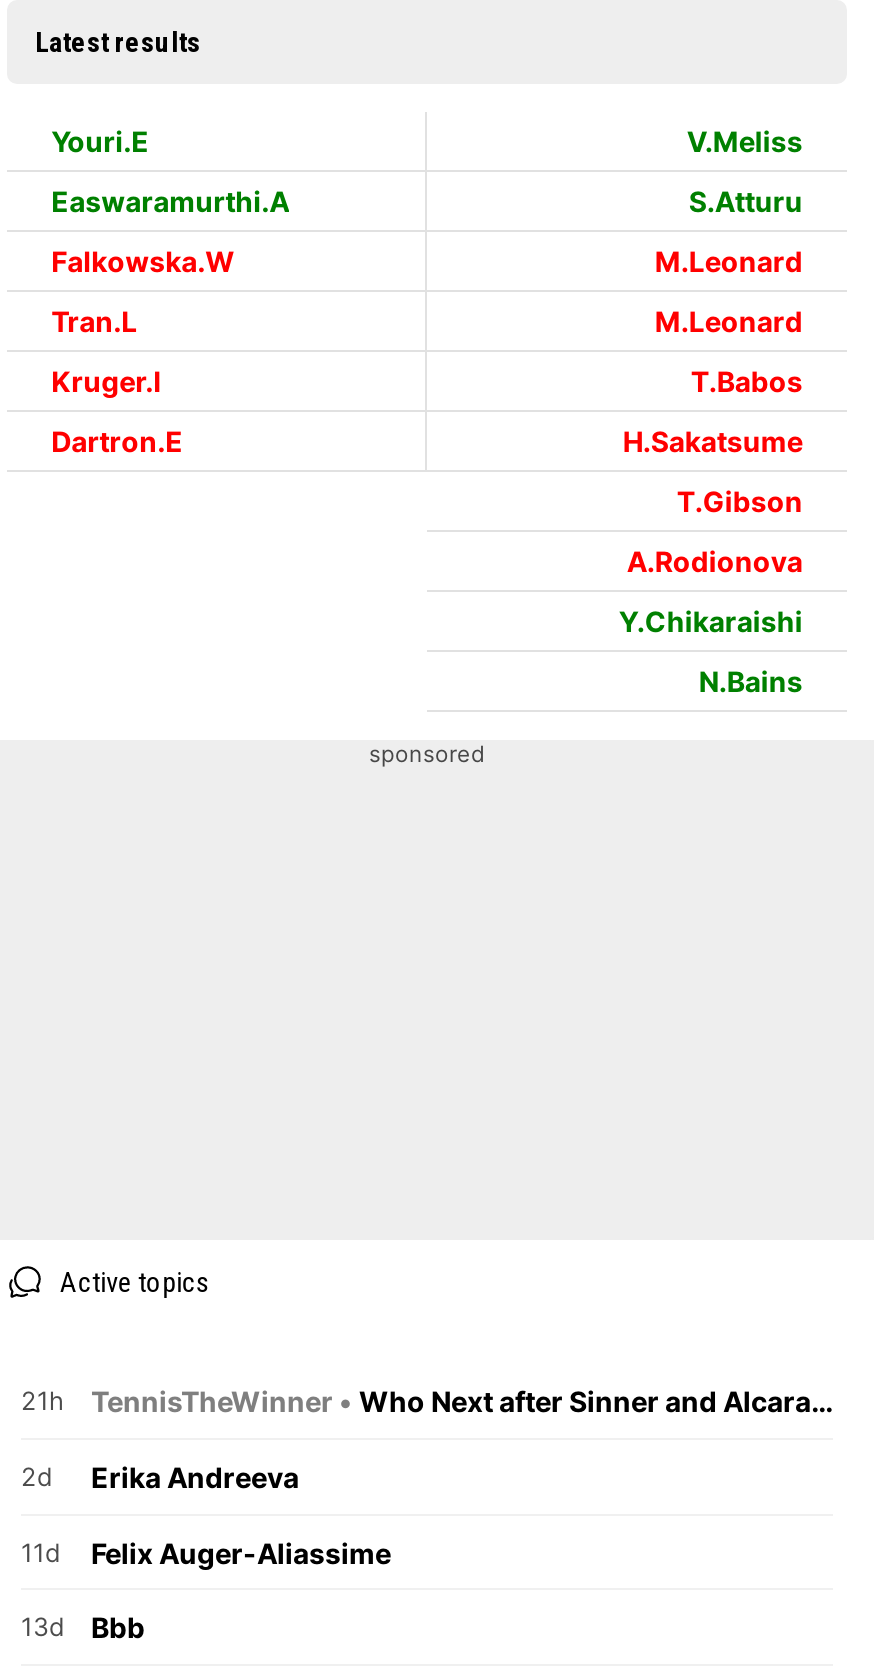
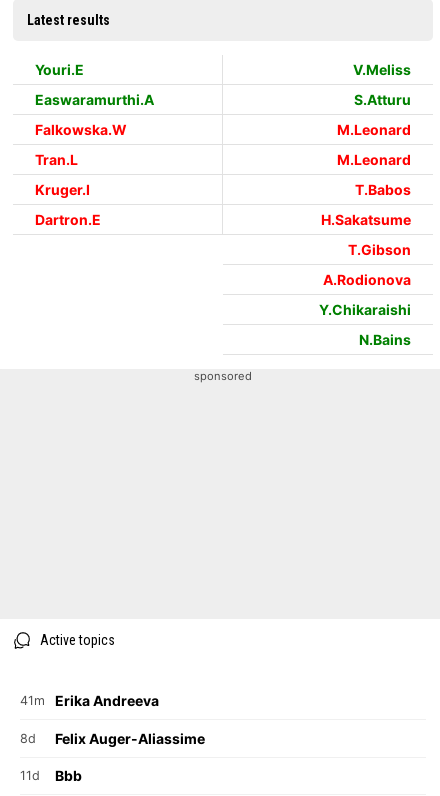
- 21h
- TennisTheWinner • Who Next after Sinner and Alcaraz?
- 2d
+ 41m

- 11d Felix Auger-Aliassime
+ 8d Felix Auger-Aliassime

- 13d Bbb
+ 11d Bbb
